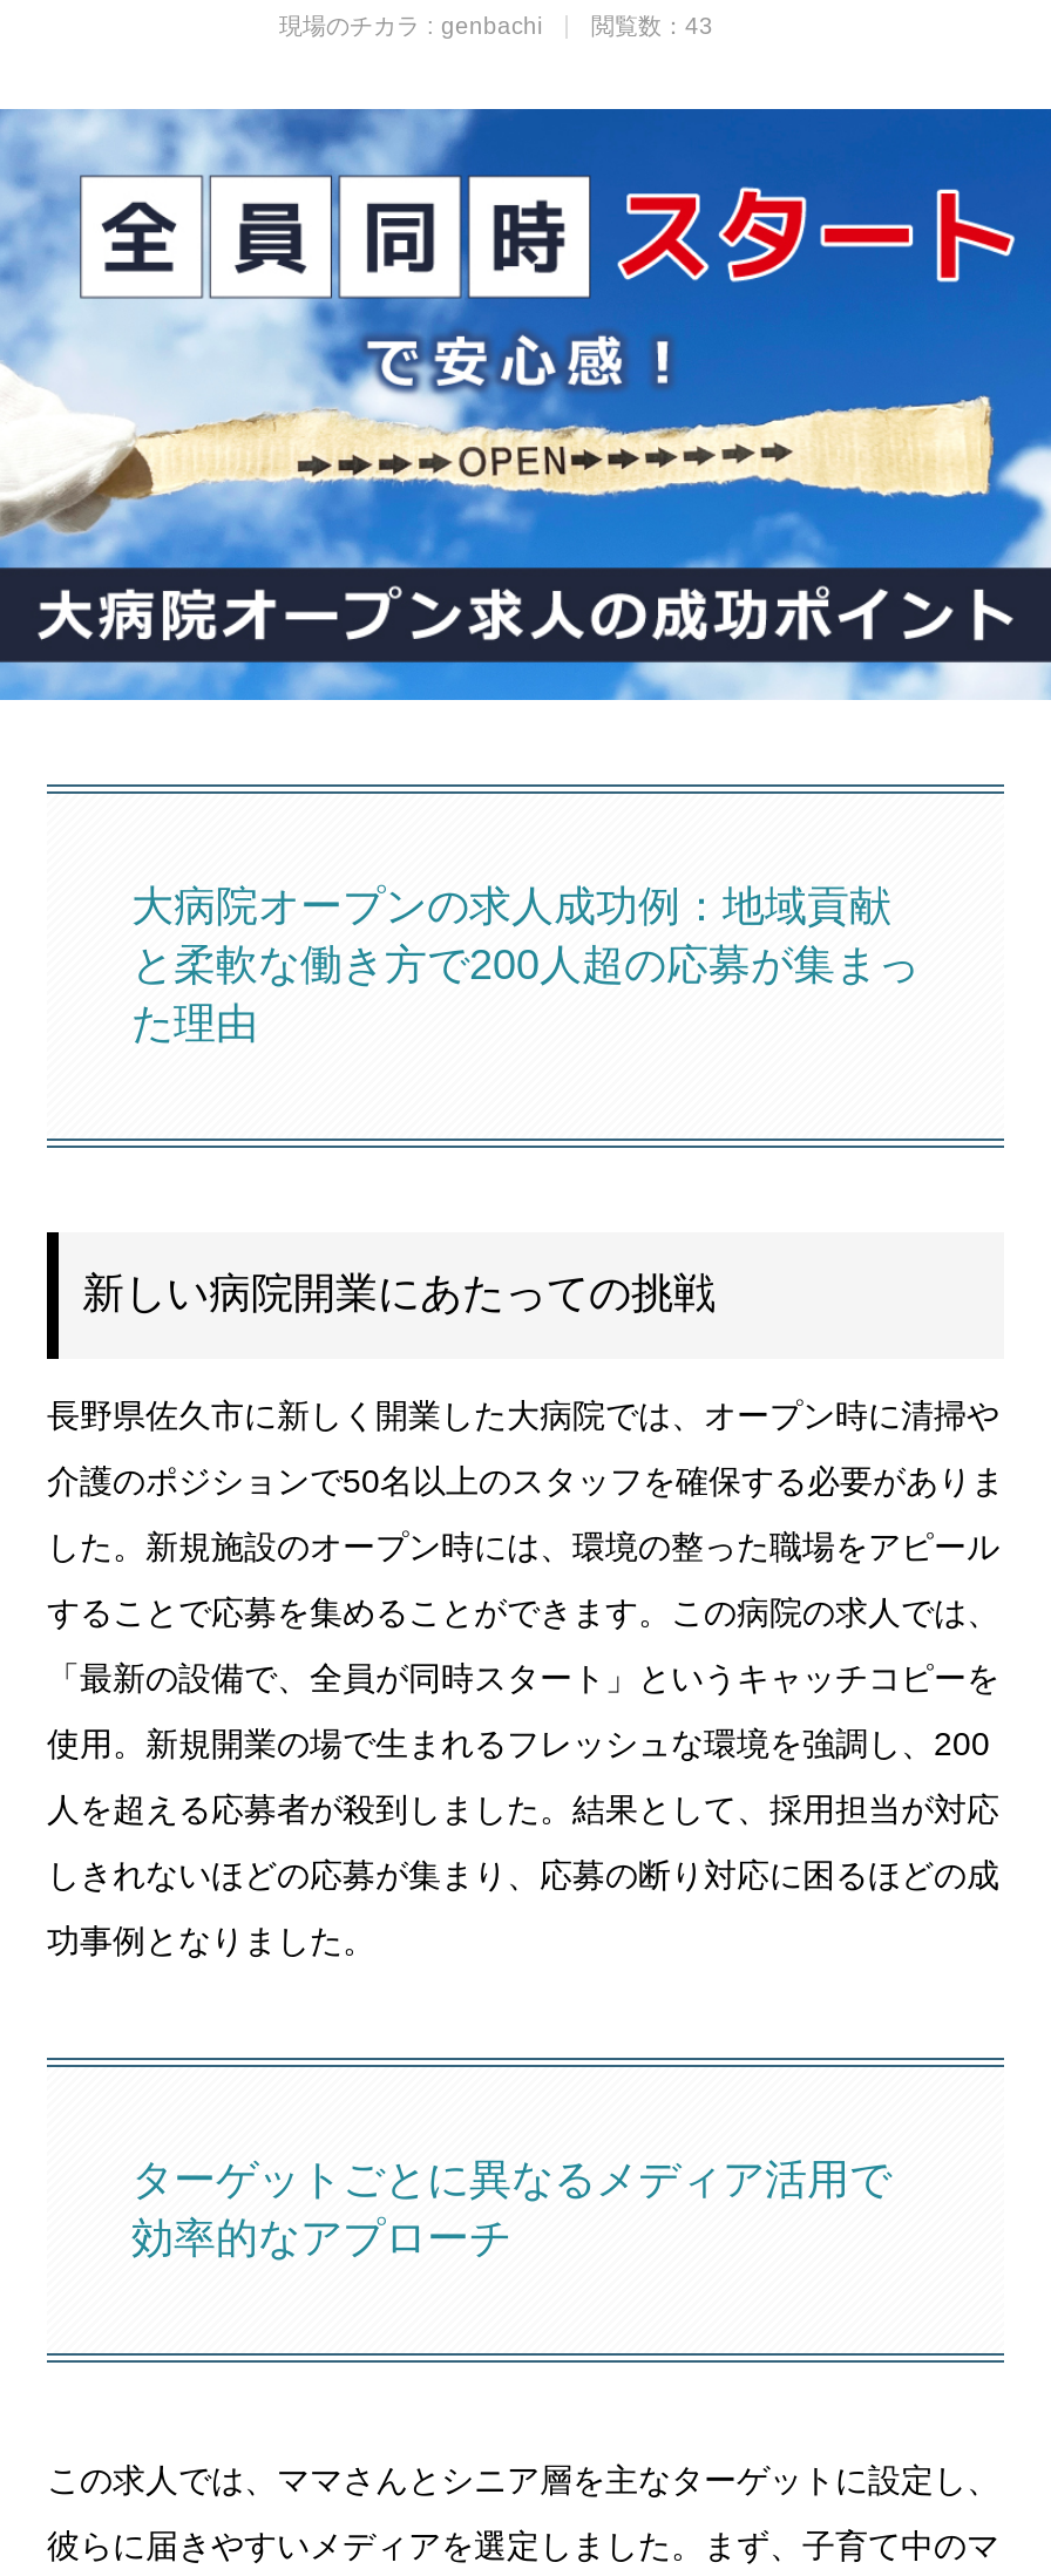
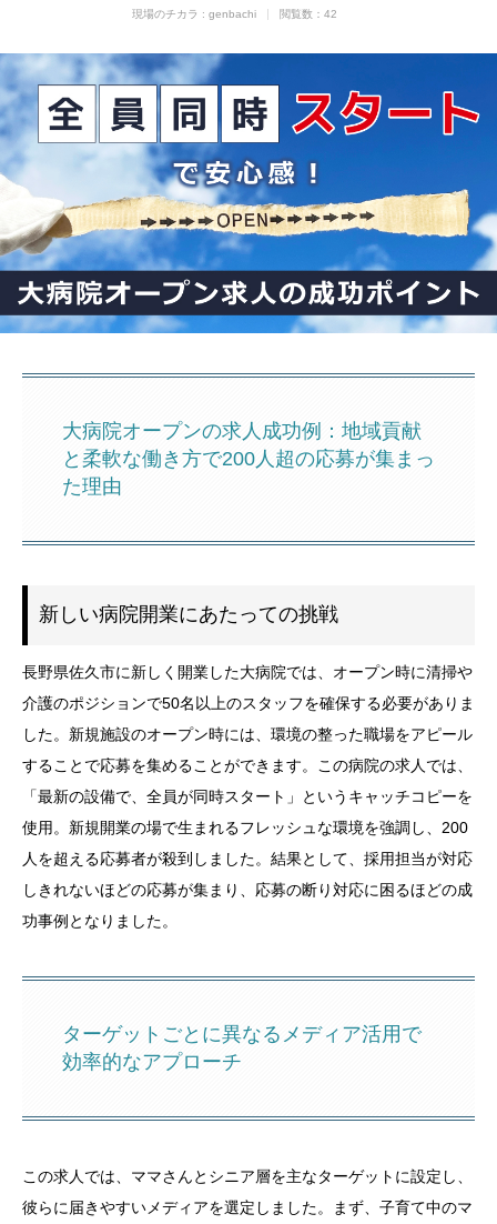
- 現場のチカラ : genbachi 閲覧数：43
+ 現場のチカラ : genbachi 閲覧数：42
